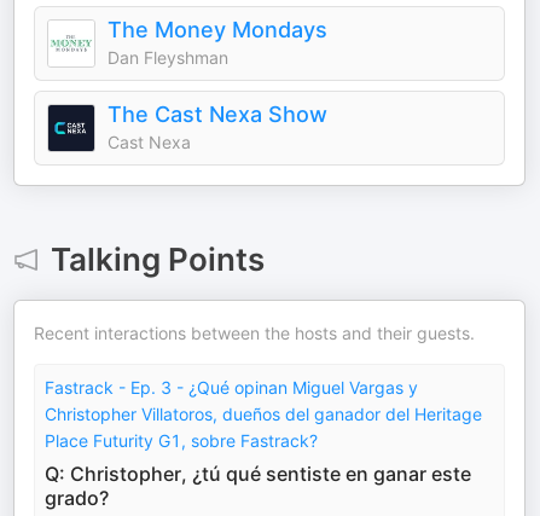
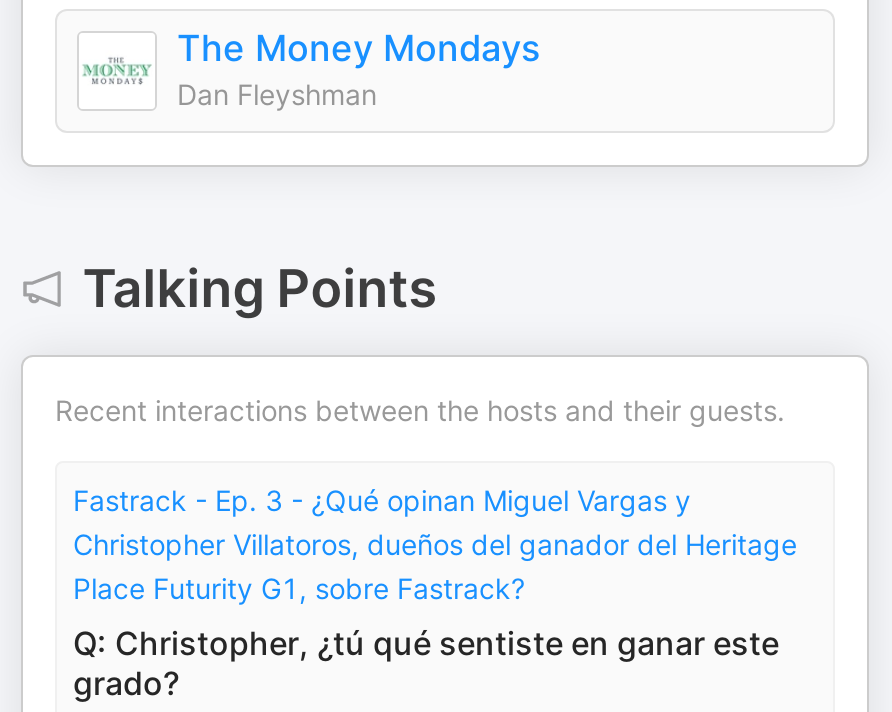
- [image]
- The Cast Nexa Show
- Cast Nexa
